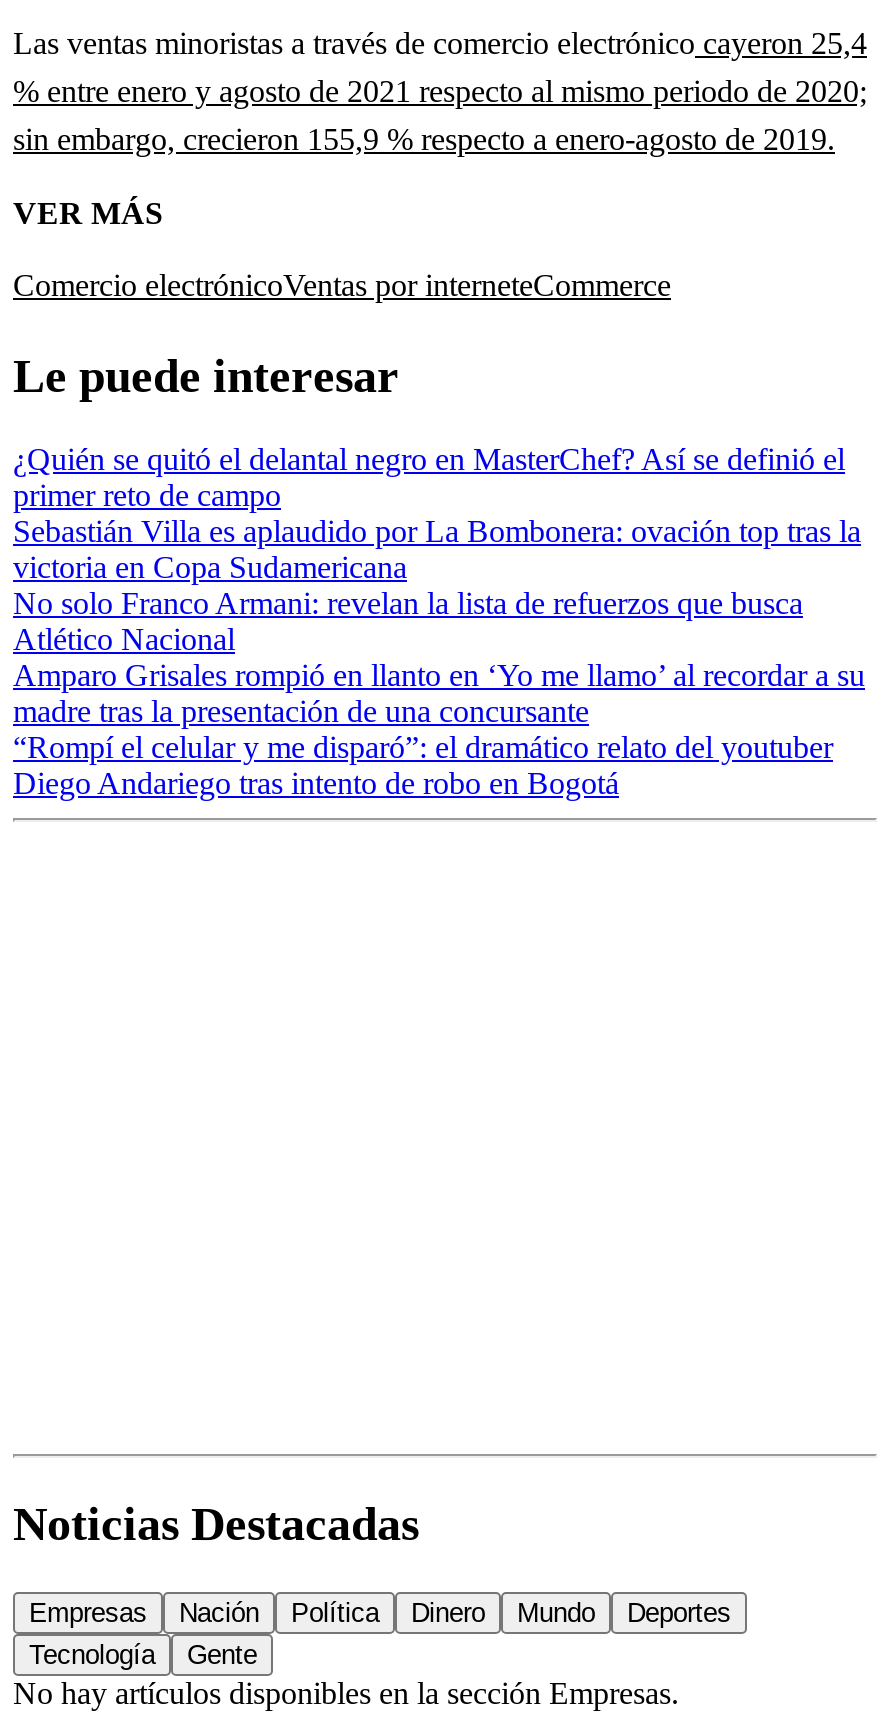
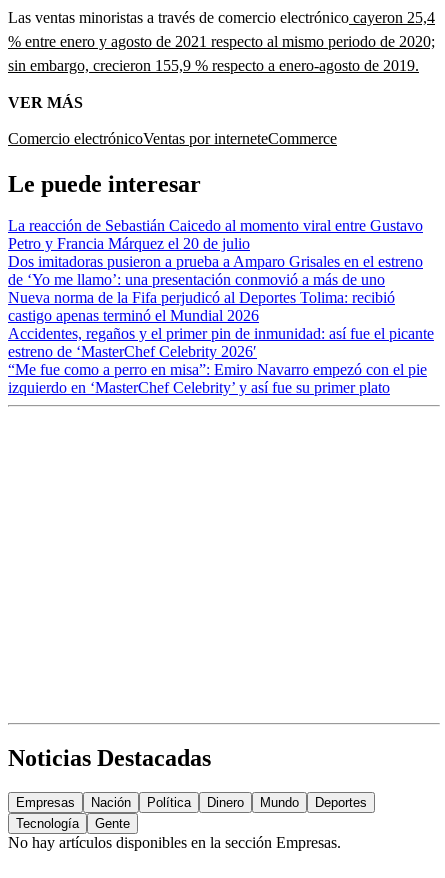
- ¿Quién se quitó el delantal negro en MasterChef? Así se definió el
- primer reto de campo
- Sebastián Villa es aplaudido por La Bombonera: ovación top tras la
- victoria en Copa Sudamericana
- No solo Franco Armani: revelan la lista de refuerzos que busca
- Atlético Nacional
- Amparo Grisales rompió en llanto en ‘Yo me llamo’ al recordar a su
- madre tras la presentación de una concursante
- “Rompí el celular y me disparó”: el dramático relato del youtuber
- Diego Andariego tras intento de robo en Bogotá
+ La reacción de Sebastián Caicedo al momento viral entre Gustavo
+ Petro y Francia Márquez el 20 de julio
+ Dos imitadoras pusieron a prueba a Amparo Grisales en el estreno
+ de ‘Yo me llamo’: una presentación conmovió a más de uno
+ Nueva norma de la Fifa perjudicó al Deportes Tolima: recibió
+ castigo apenas terminó el Mundial 2026
+ Accidentes, regaños y el primer pin de inmunidad: así fue el picante
+ estreno de ‘MasterChef Celebrity 2026′
+ “Me fue como a perro en misa”: Emiro Navarro empezó con el pie
+ izquierdo en ‘MasterChef Celebrity’ y así fue su primer plato
